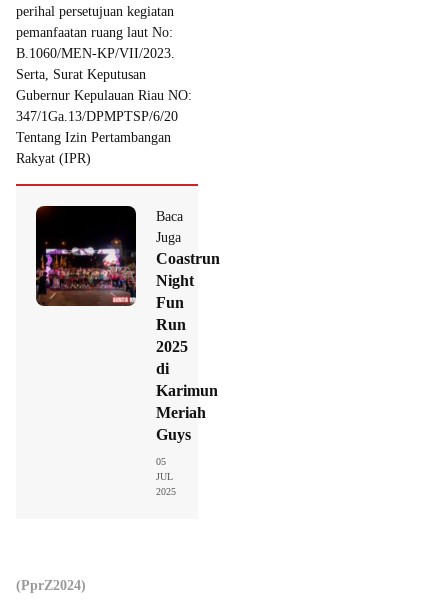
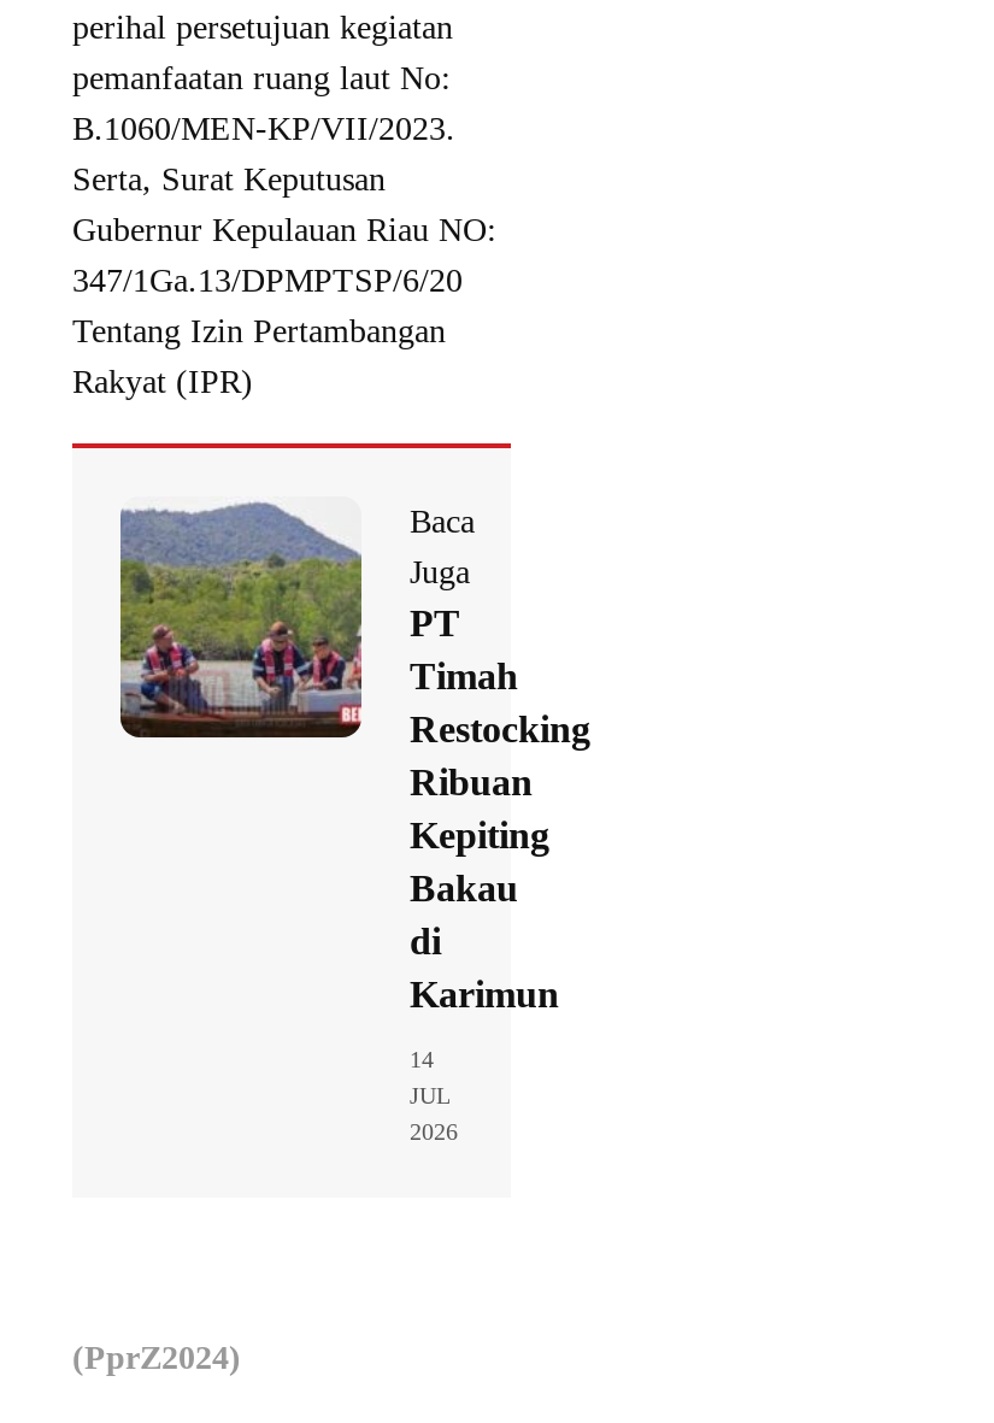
- [image]
- Coastrun
- Night
- Fun
- Run
- 2025
+ [image]
+ PT
+ Timah
+ Restocking
+ Ribuan
+ Kepiting
+ Bakau

moved down: di | Karimun

- Meriah
- Guys
- 05
+ 14

- 2025
+ 2026
